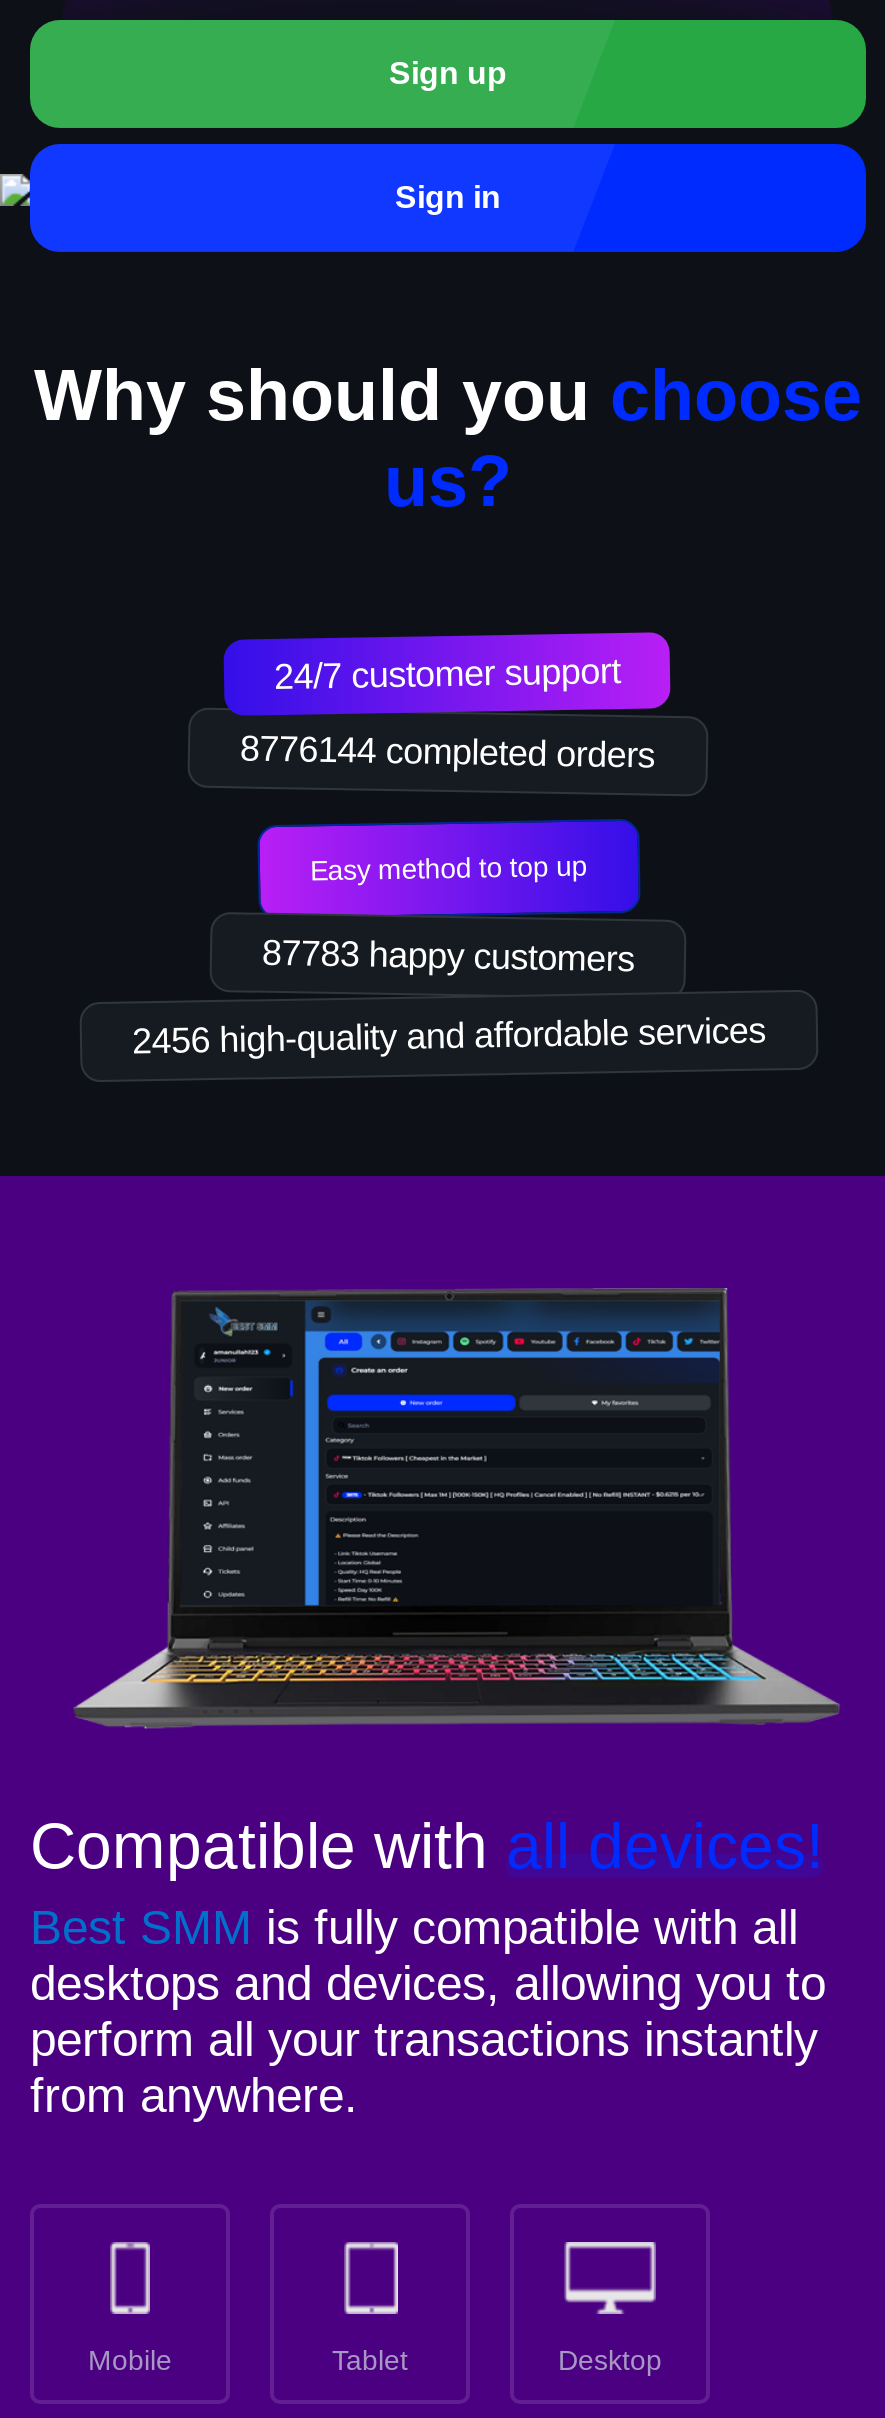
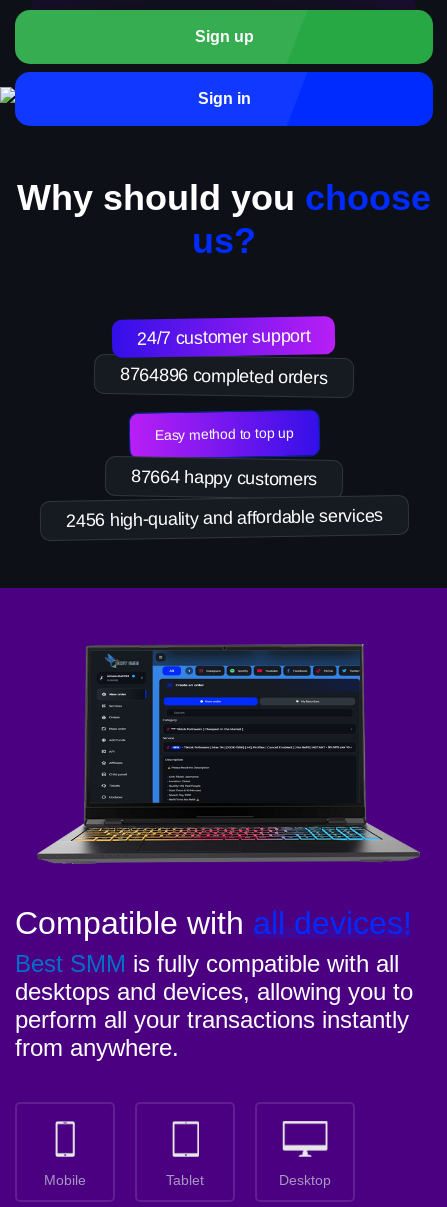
- 8776144 completed orders
+ 8764896 completed orders

- 87783 happy customers
+ 87664 happy customers
